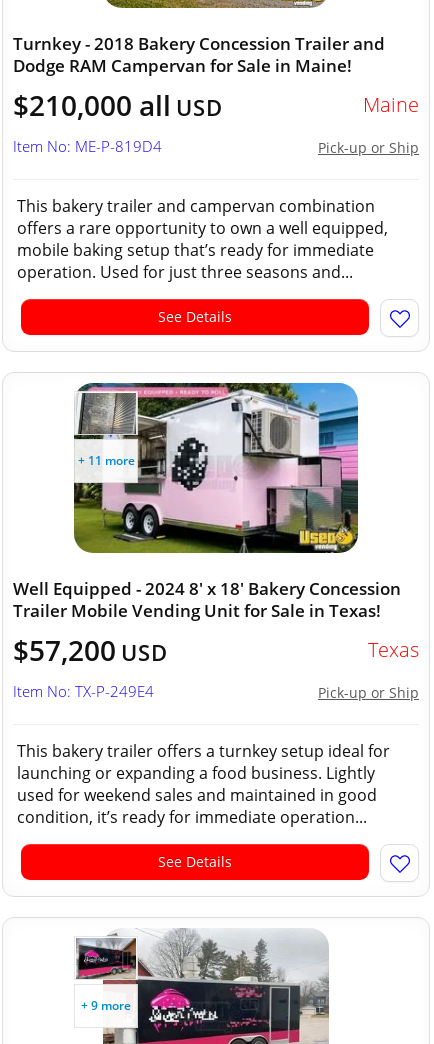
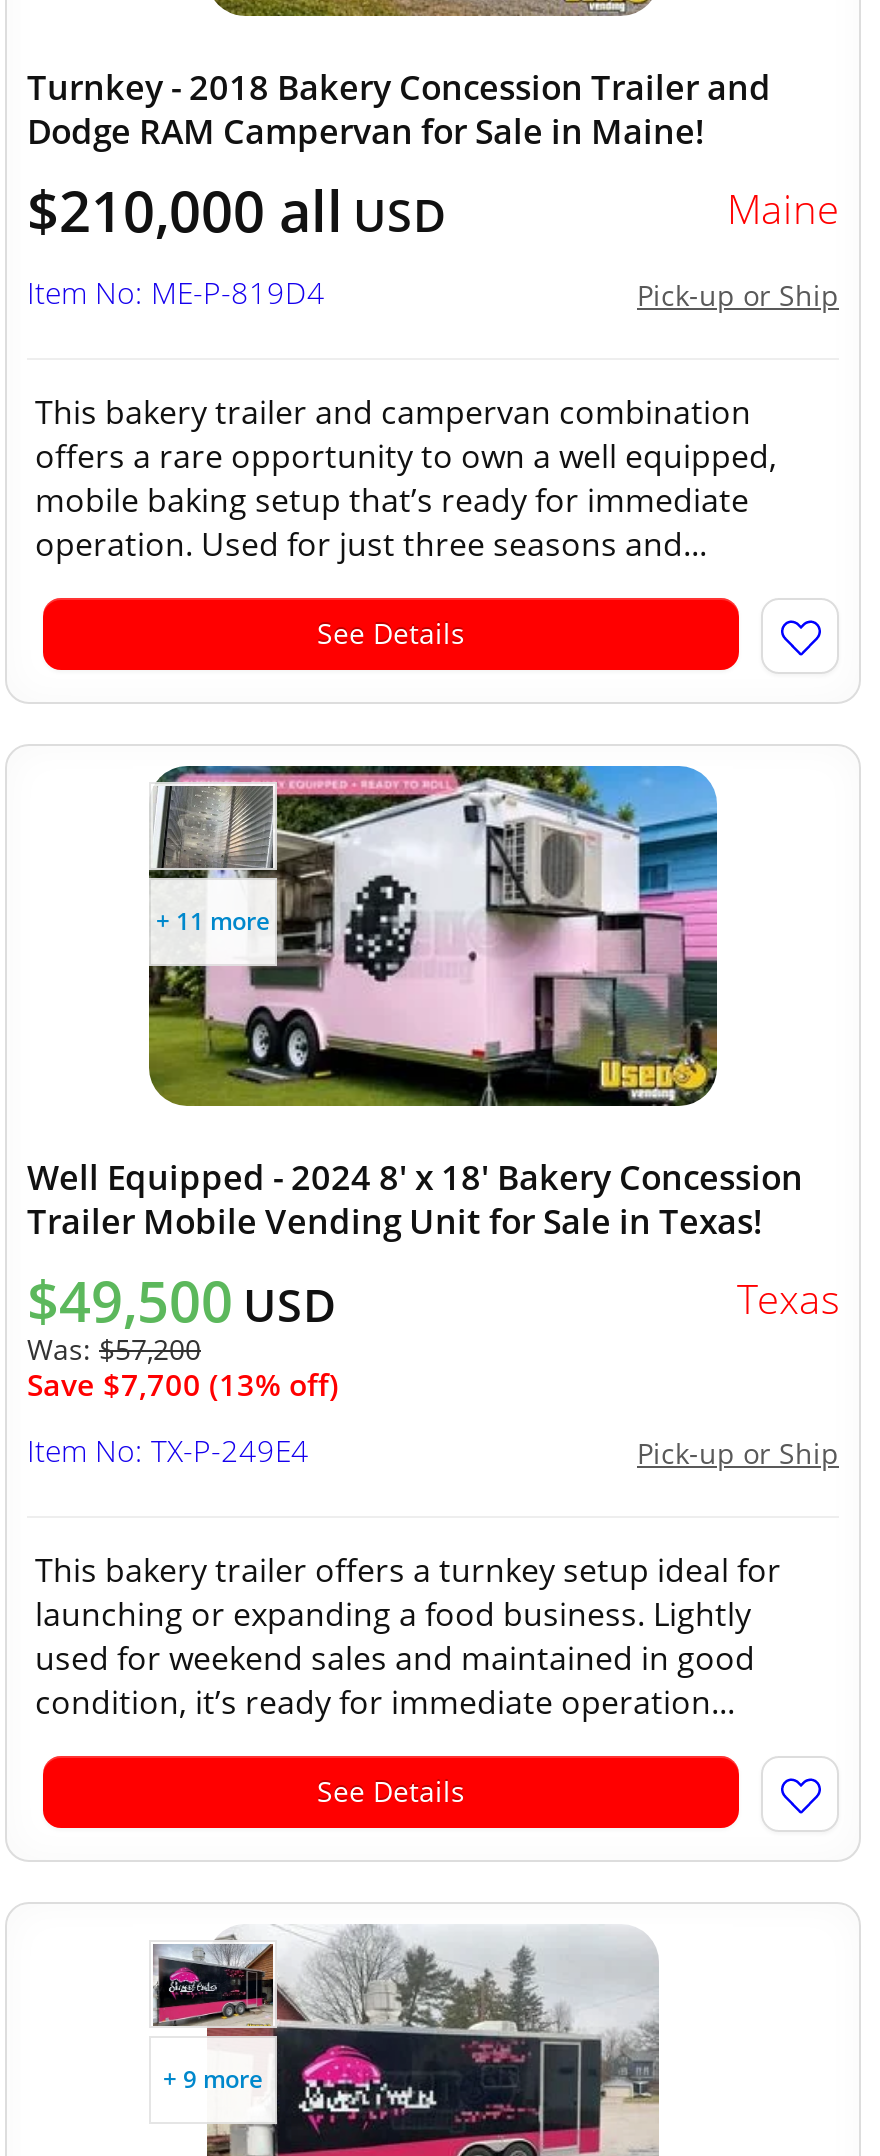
- $57,200 USD
+ $49,500 USD
+ Was: $57,200
+ Save $7,700 (13% off)
